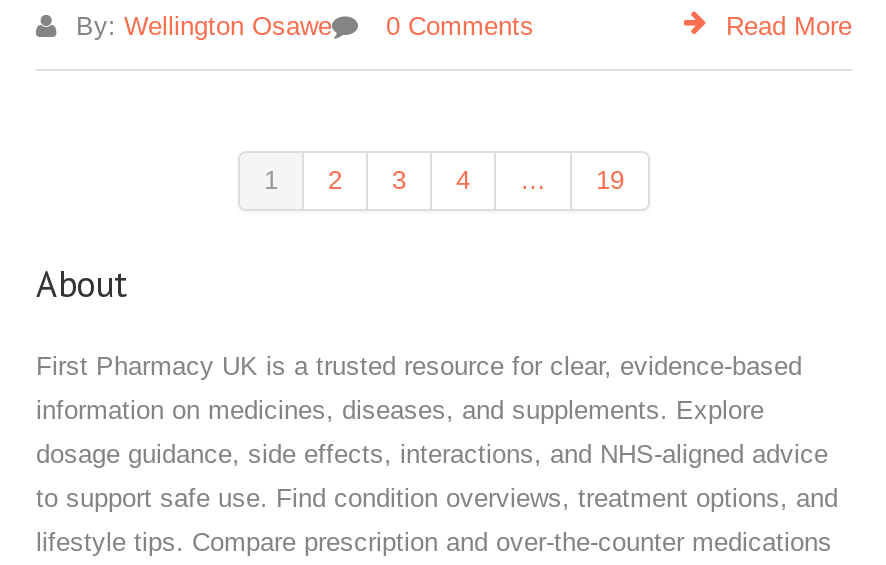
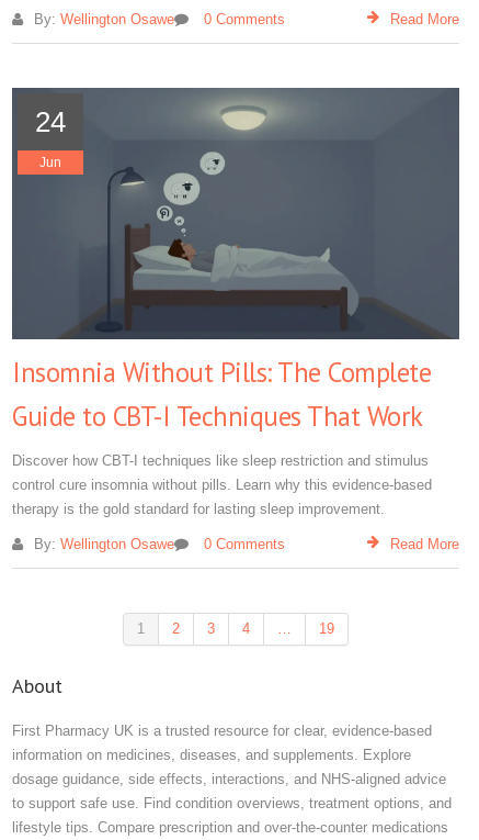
+ [image]
+ 24
+ Jun

+ Insomnia Without Pills: The Complete
+ Guide to CBT-I Techniques That Work
+ Discover how CBT-I techniques like sleep restriction and stimulus
+ control cure insomnia without pills. Learn why this evidence-based
+ therapy is the gold standard for lasting sleep improvement.
+ By: Wellington Osawe
+ 0 Comments
+ Read More
